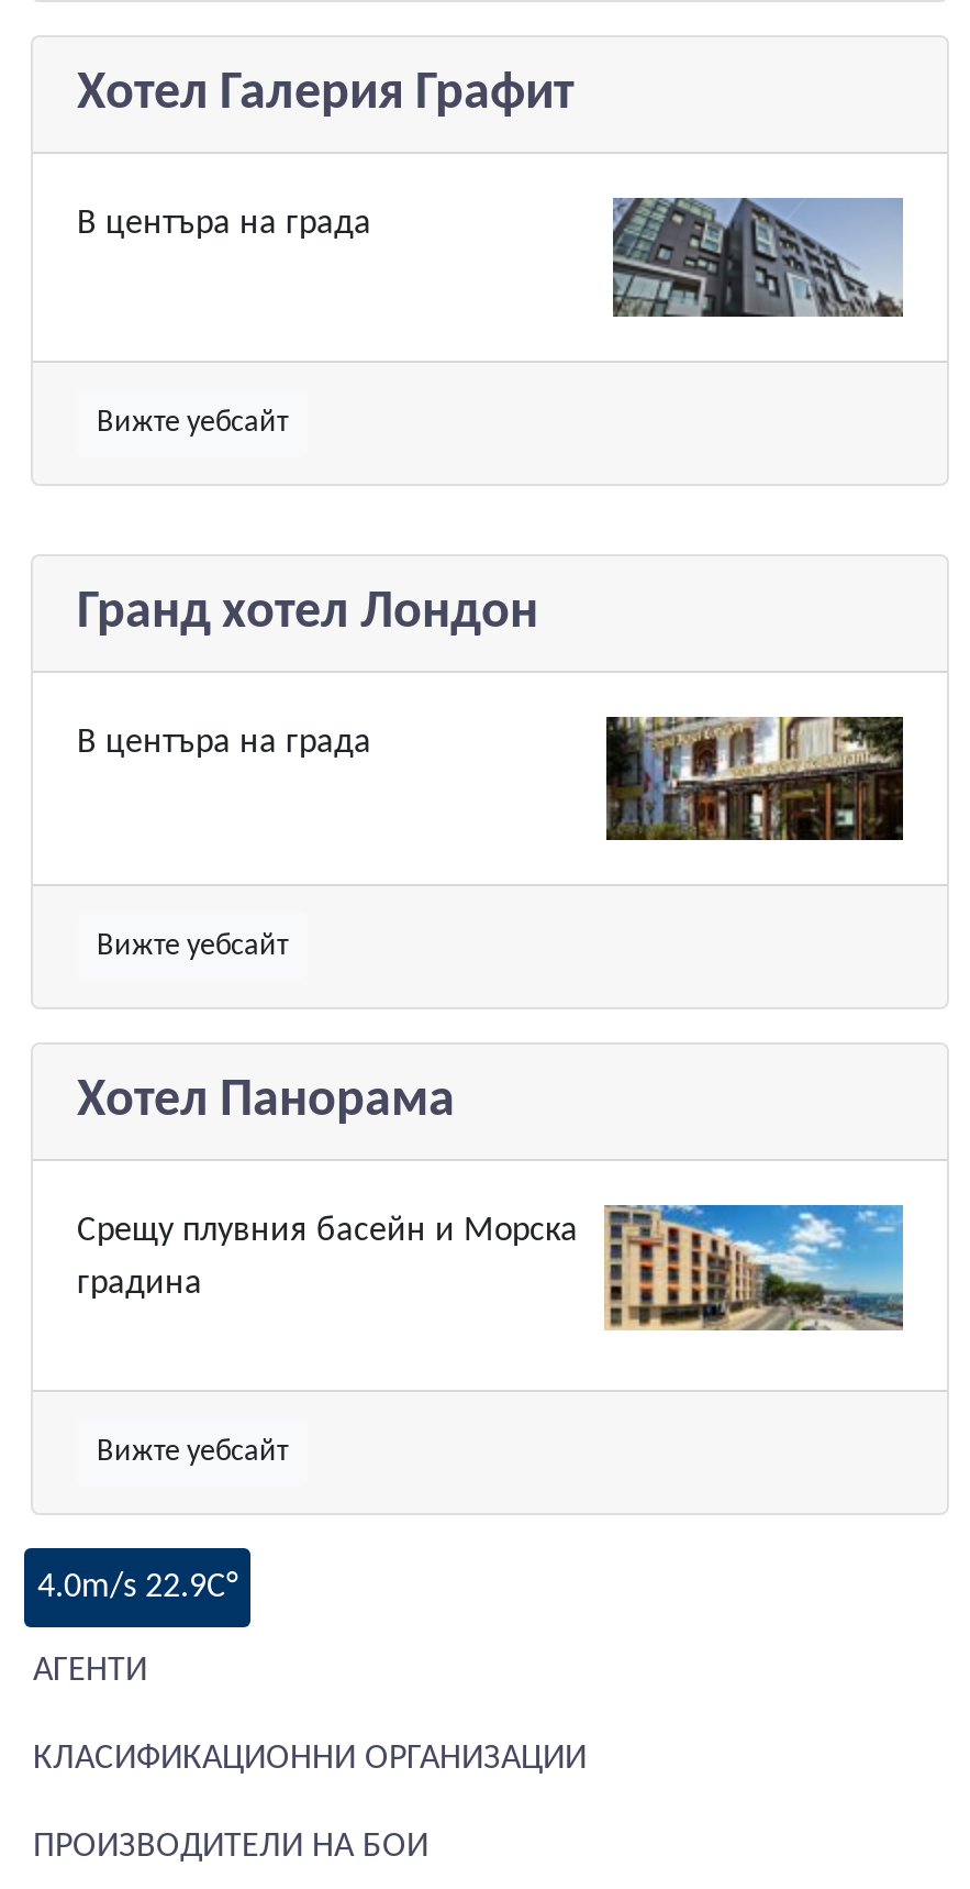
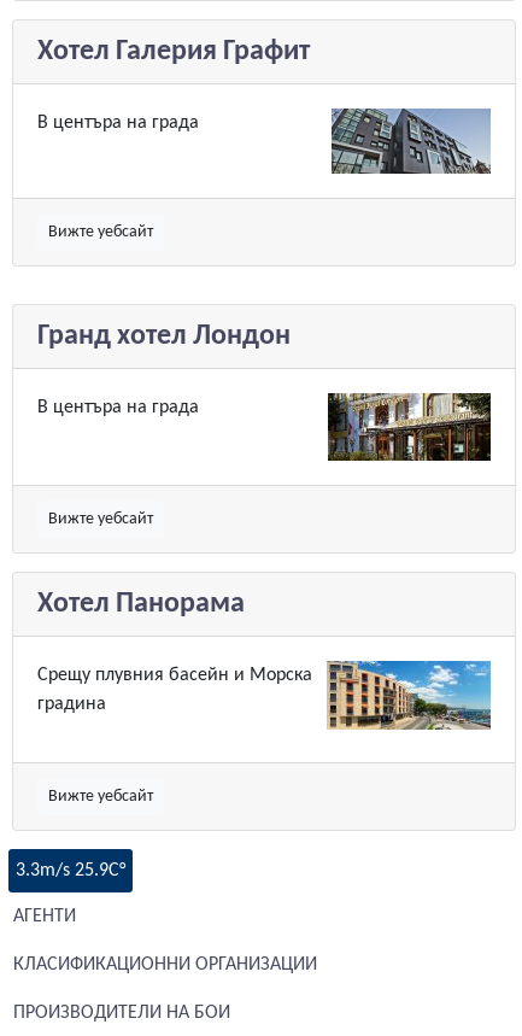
- 4.0m/s 22.9C°
+ 3.3m/s 25.9C°
